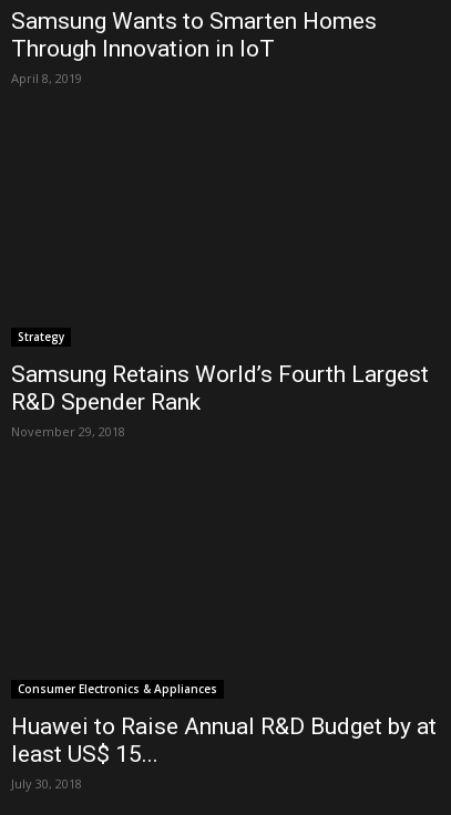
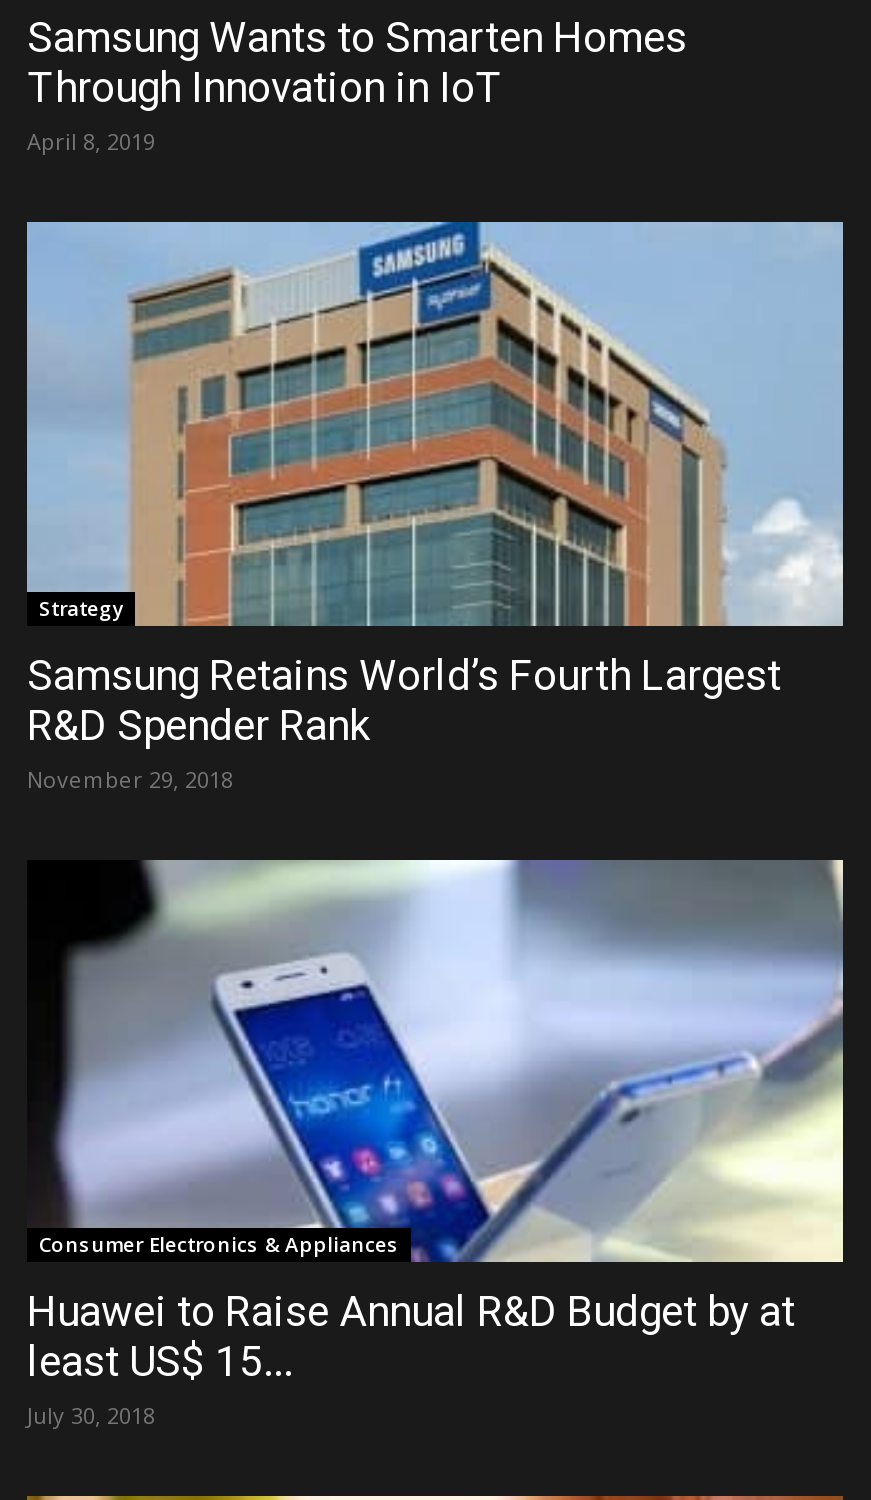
+ [image]

+ [image]
